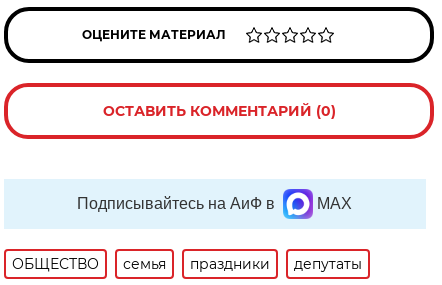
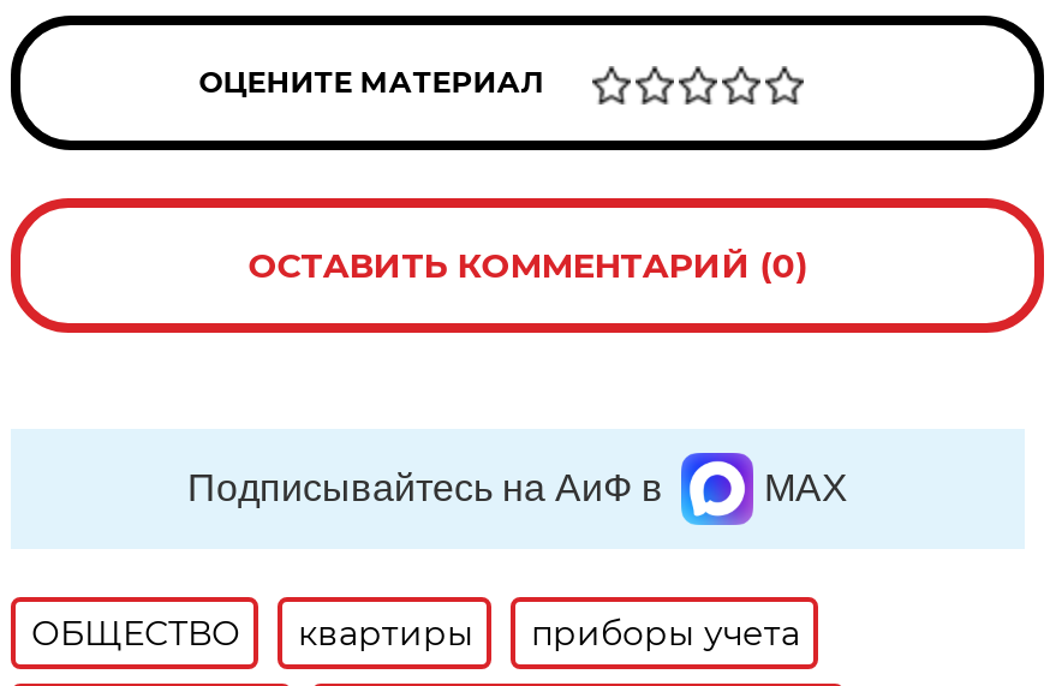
- семья
- праздники
- депутаты
+ квартиры
+ приборы учета
